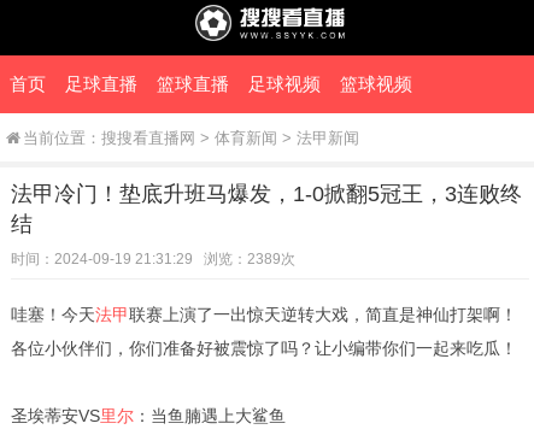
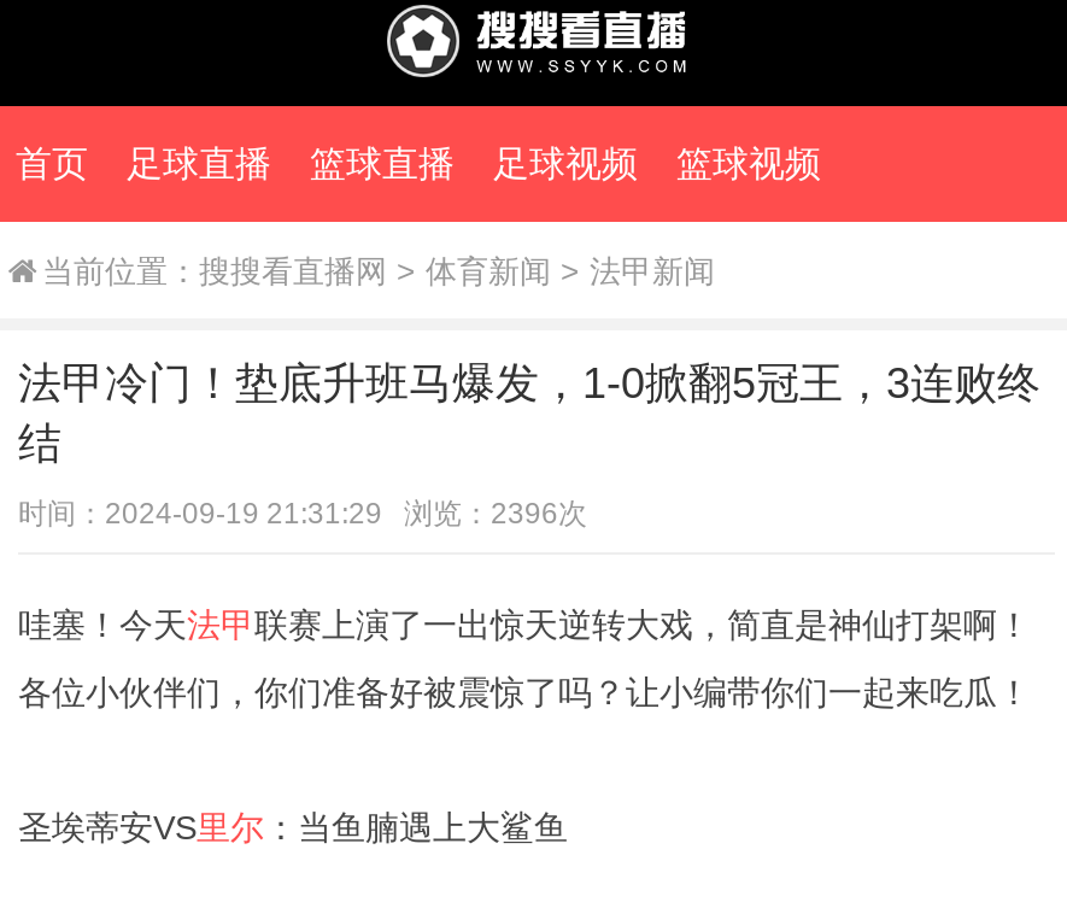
- 时间：2024-09-19 21:31:29 浏览：2389次
+ 时间：2024-09-19 21:31:29 浏览：2396次
